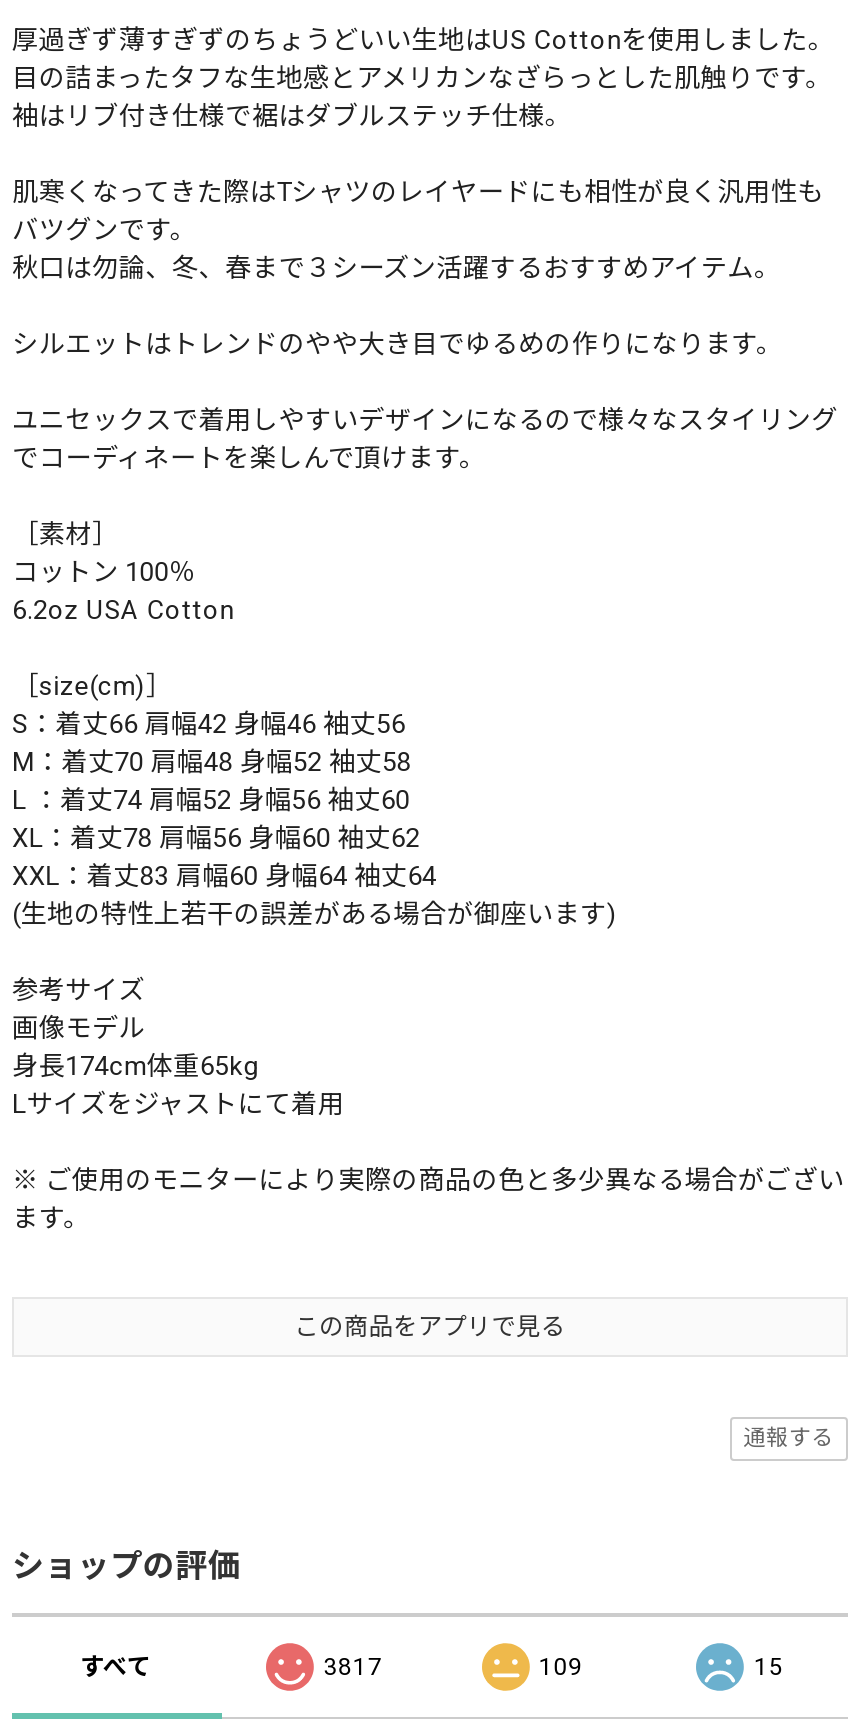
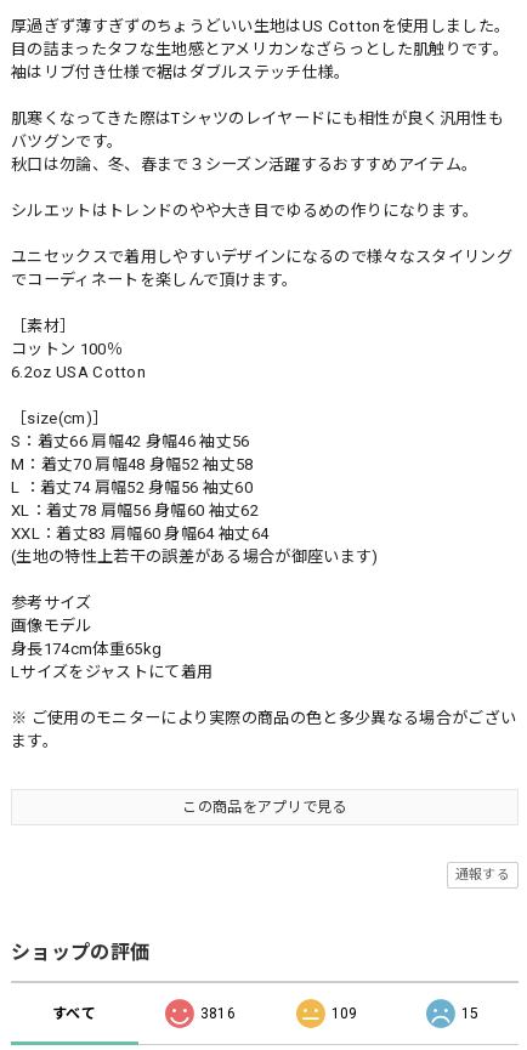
- 3817
+ 3816
